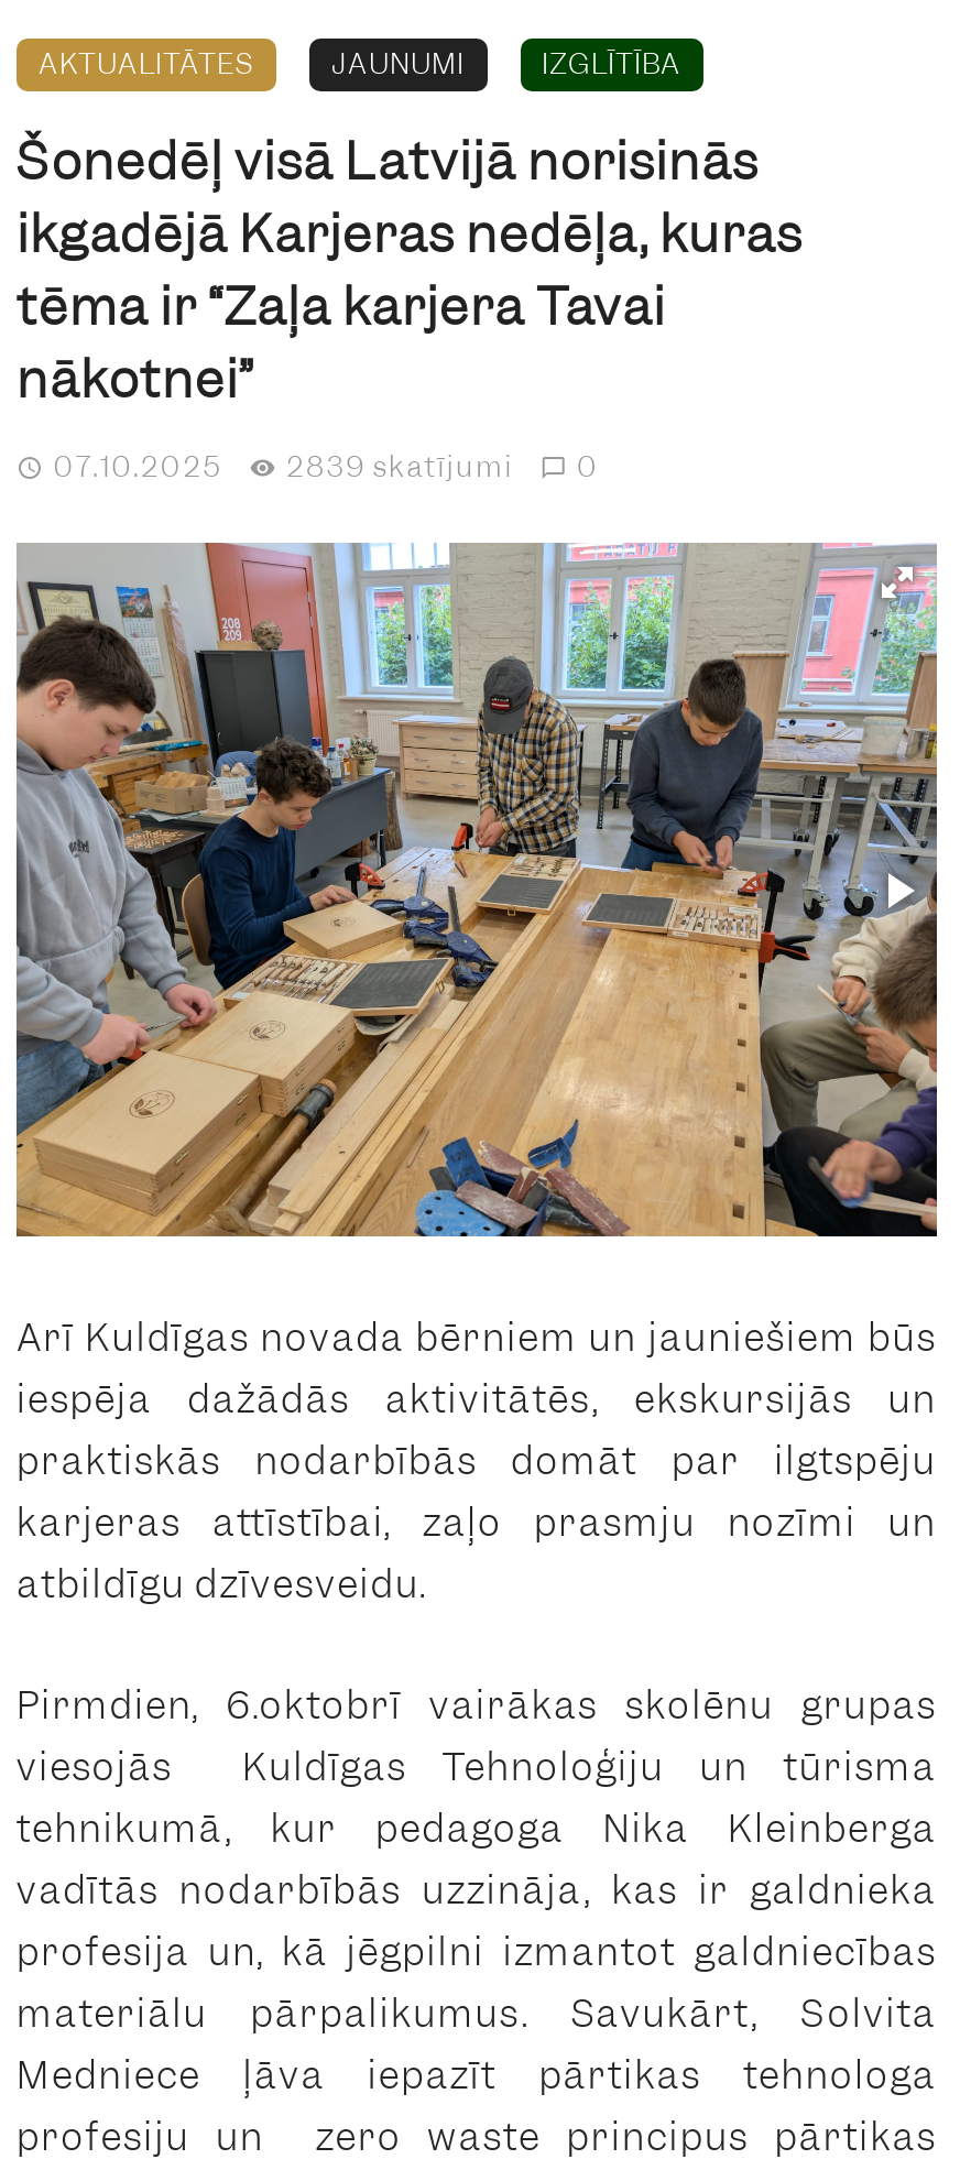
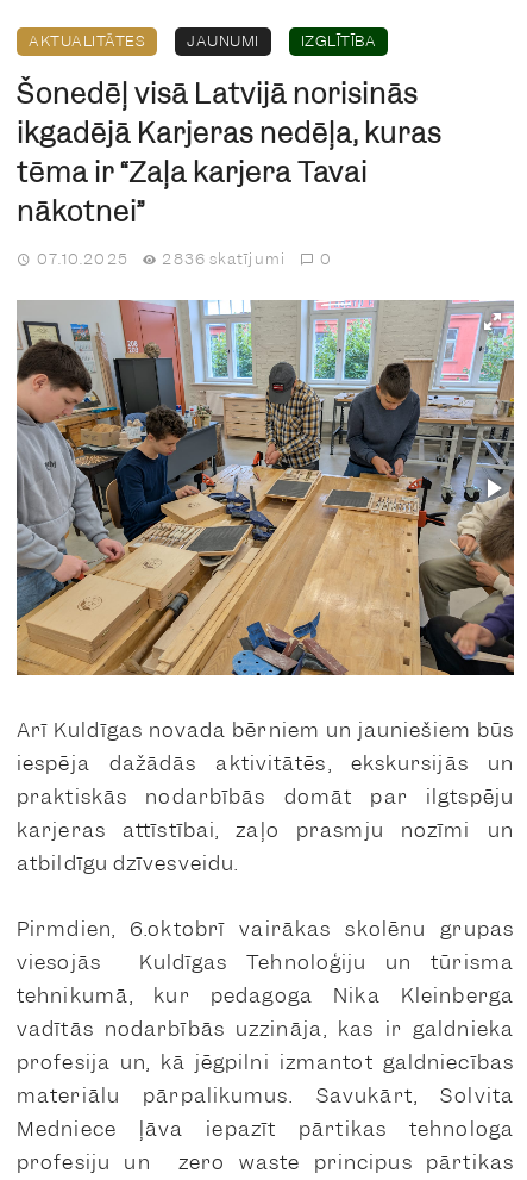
- 2839 skatījumi
+ 2836 skatījumi
